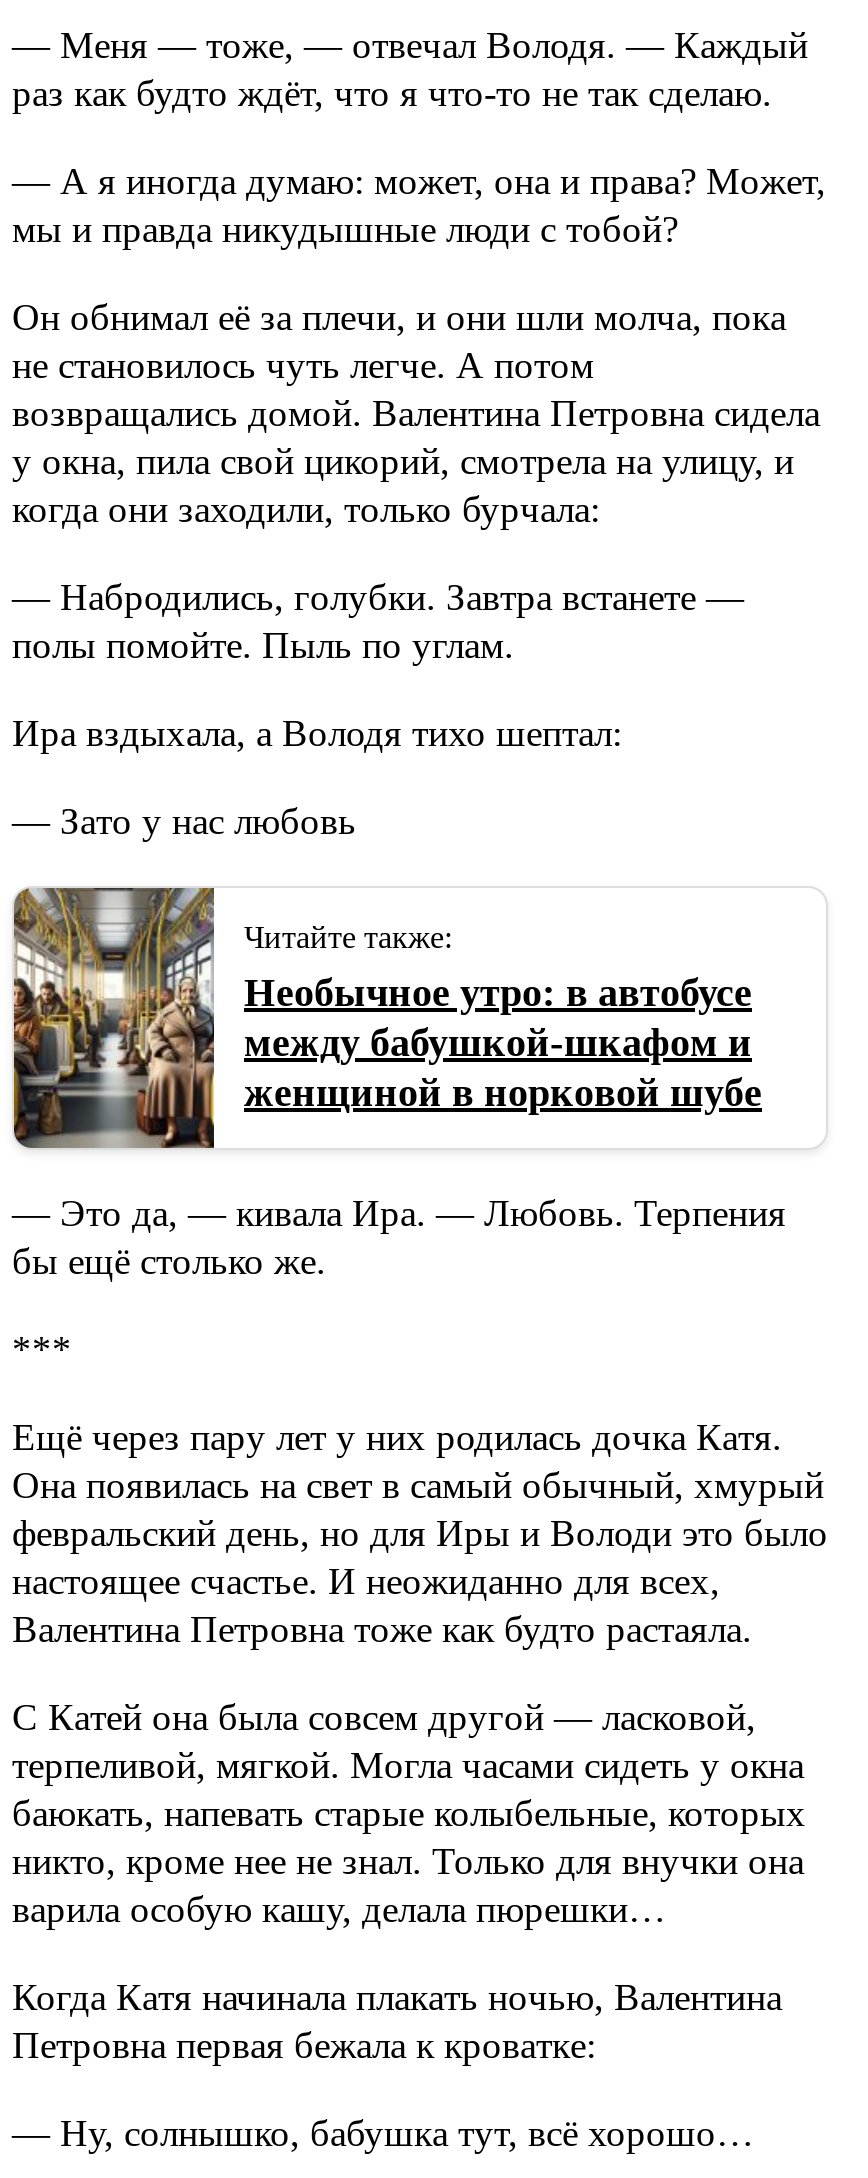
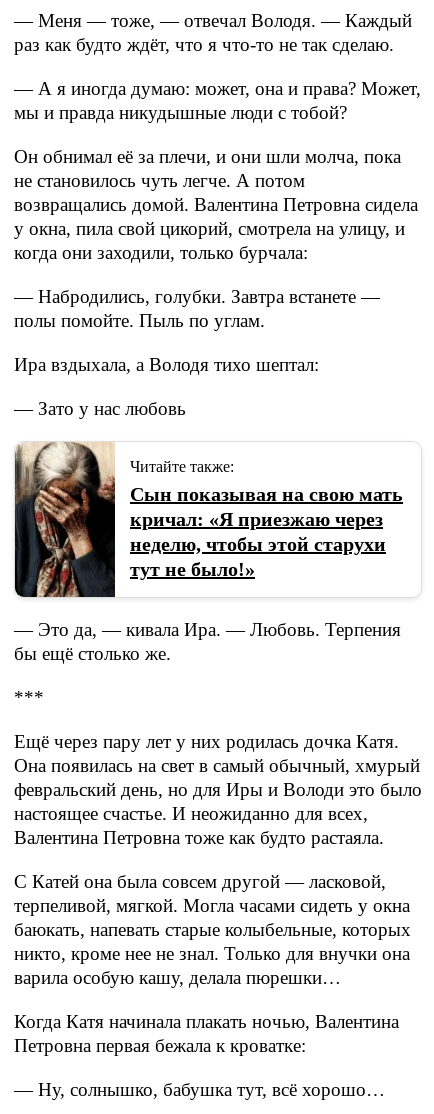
- [image]
- Необычное утро: в автобусе
- между бабушкой-шкафом и
- женщиной в норковой шубе
+ [image]
+ Сын показывая на свою мать
+ кричал: «Я приезжаю через
+ неделю, чтобы этой старухи
+ тут не было!»
